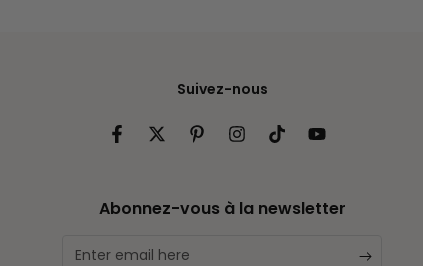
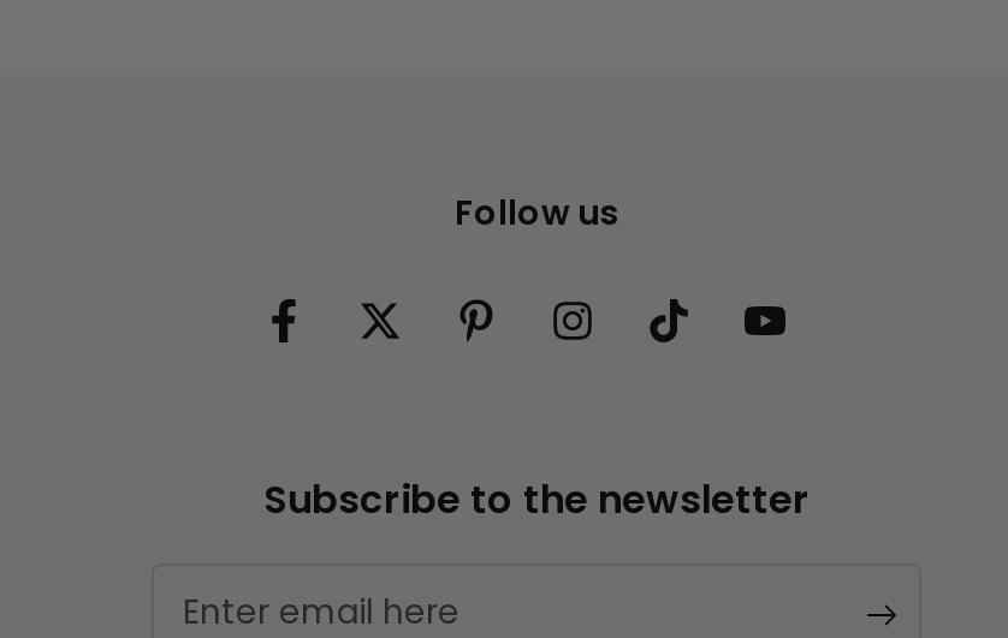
- Suivez-nous
+ Follow us

- Abonnez-vous à la newsletter
+ Subscribe to the newsletter
